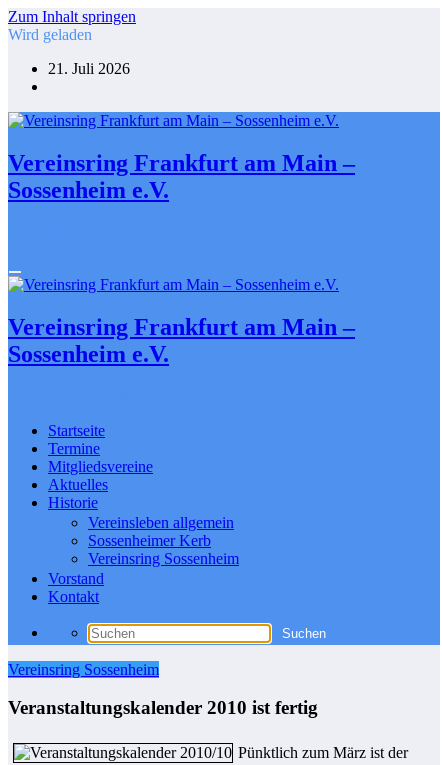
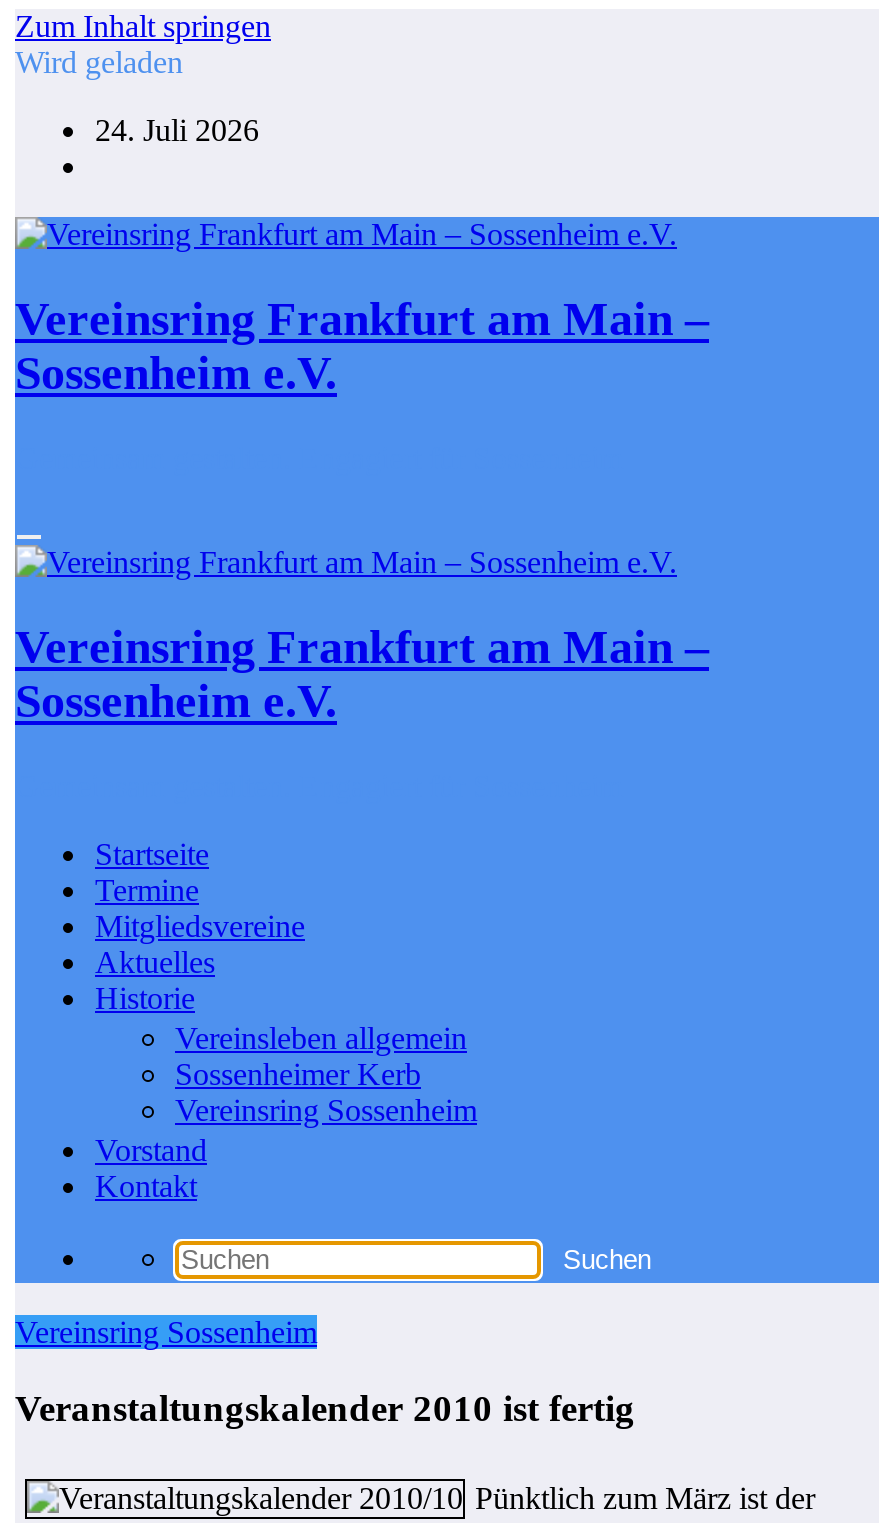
- 21. Juli 2026
+ 24. Juli 2026
